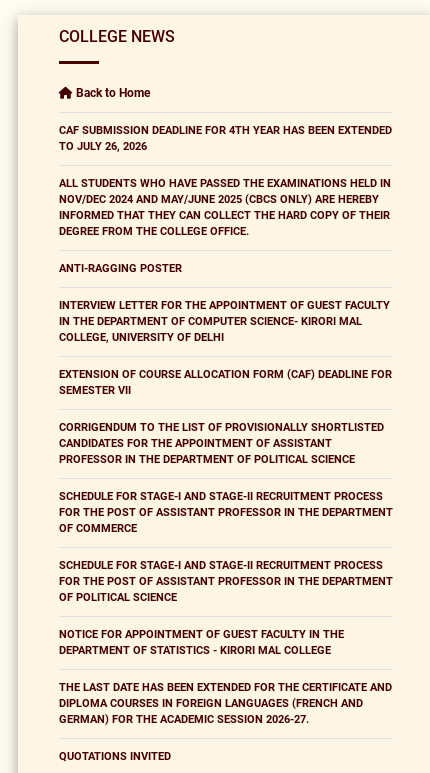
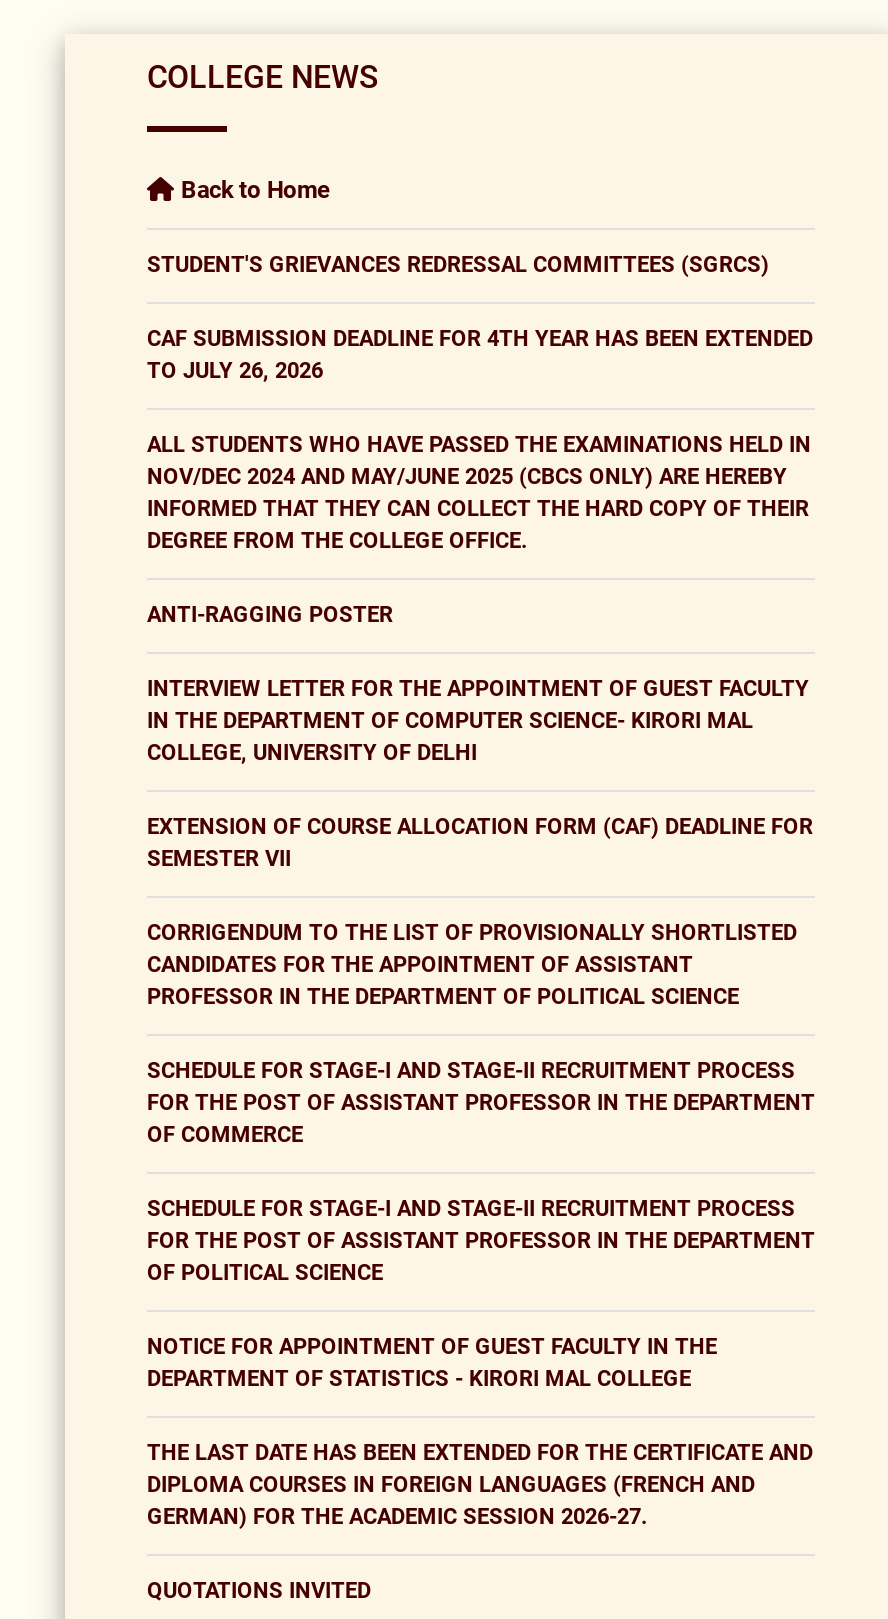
+ STUDENT'S GRIEVANCES REDRESSAL COMMITTEES (SGRCS)
